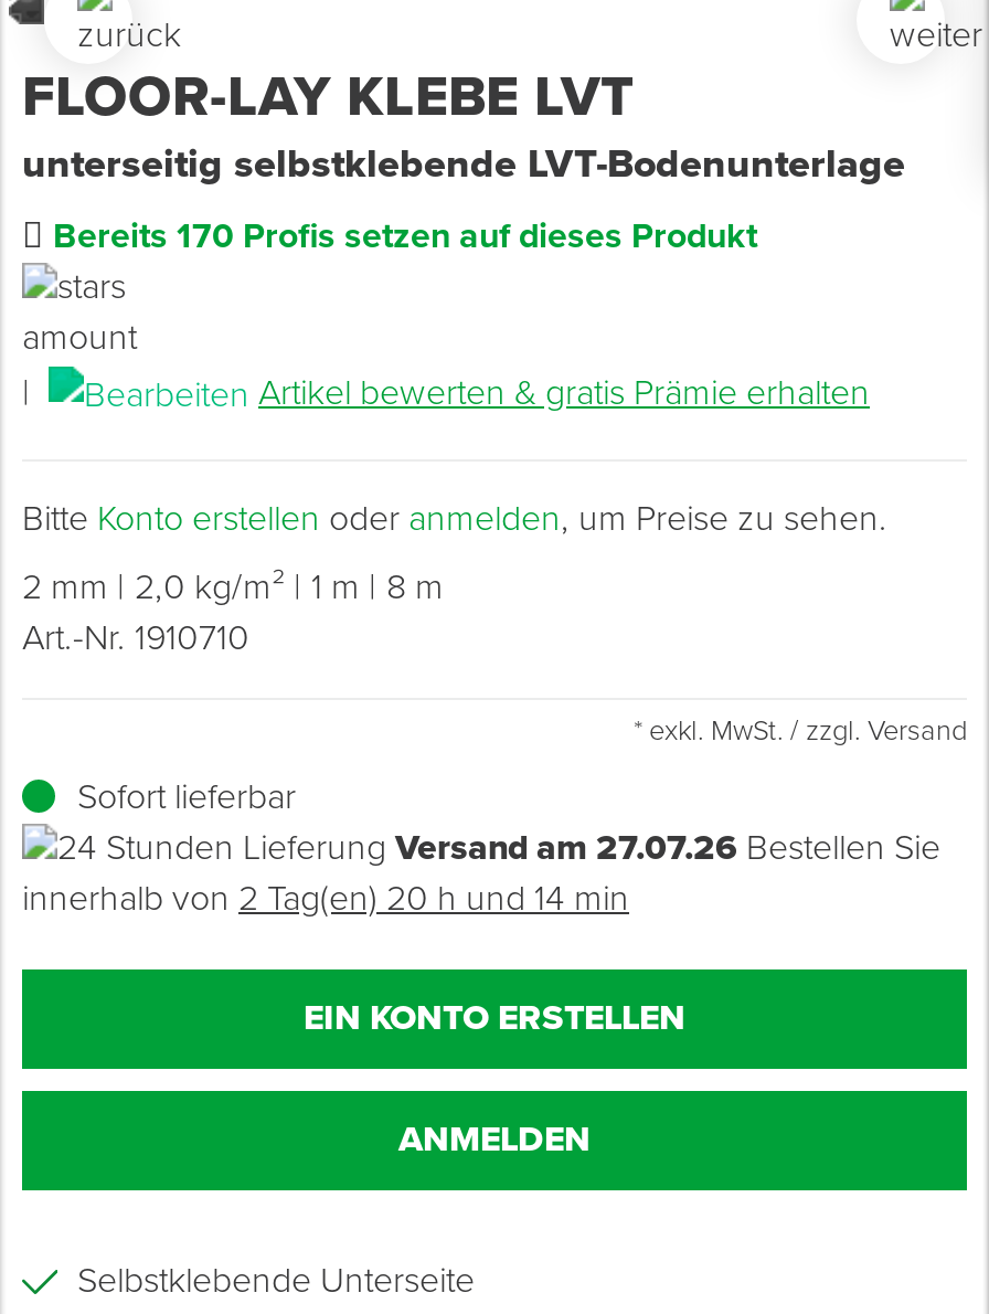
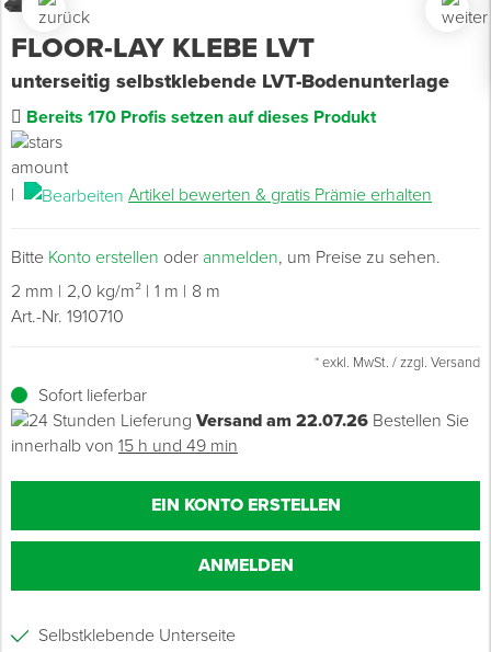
- Versand am 27.07.26 Bestellen Sie
- innerhalb von 2 Tag(en) 20 h und 14 min
+ Versand am 22.07.26 Bestellen Sie
+ innerhalb von 15 h und 49 min
